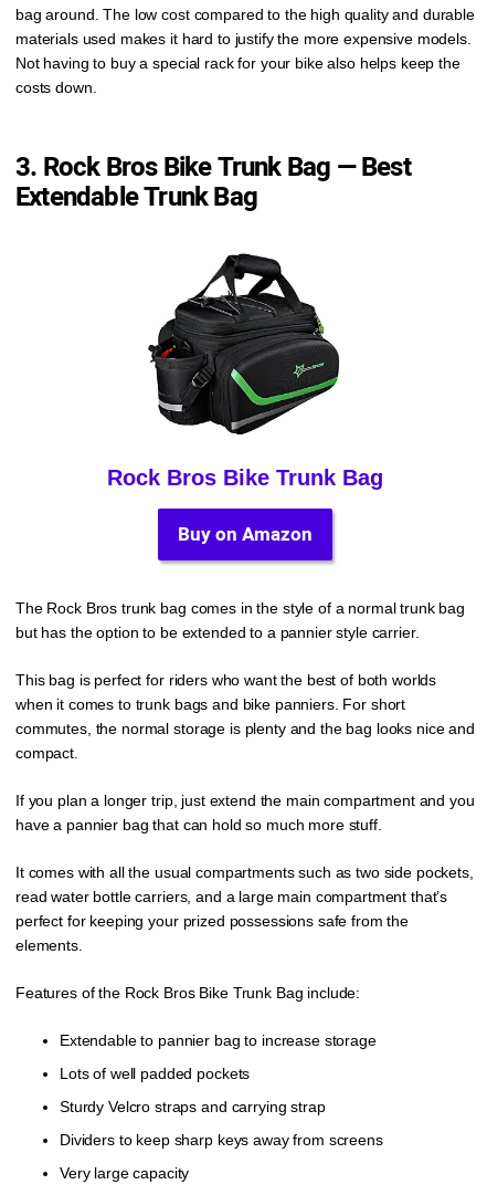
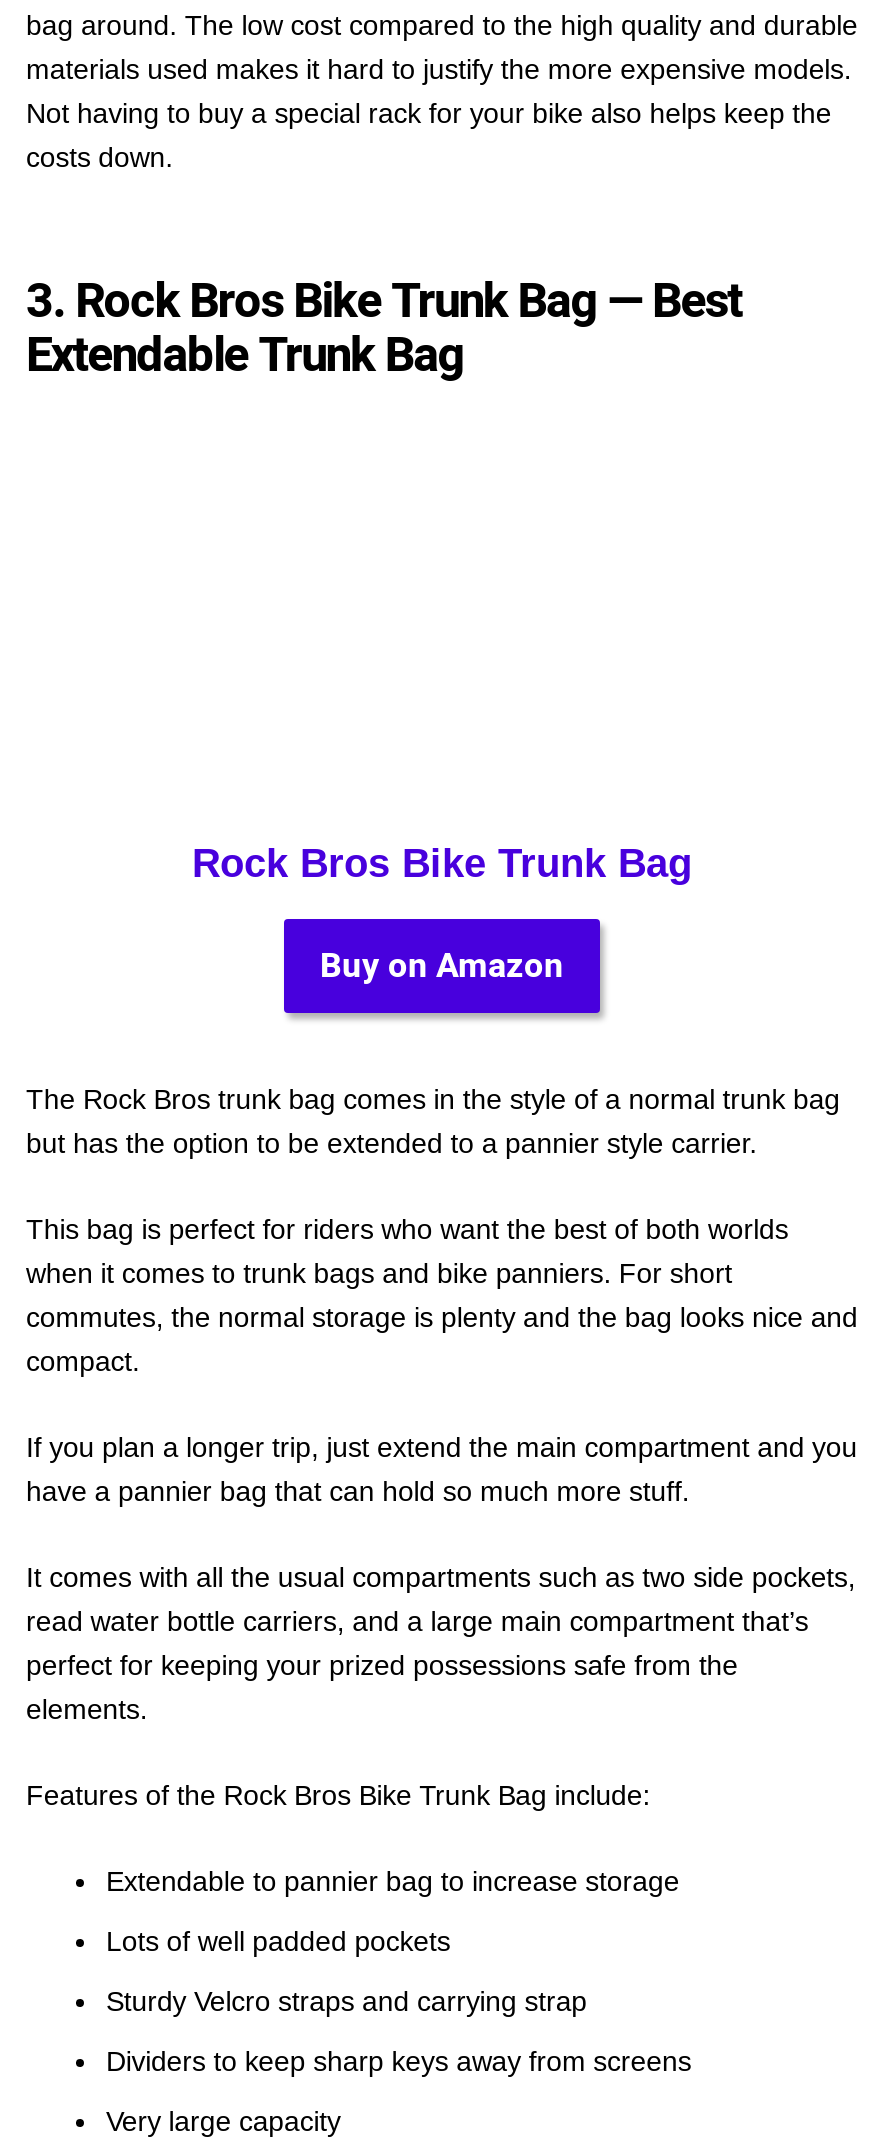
- [image]
